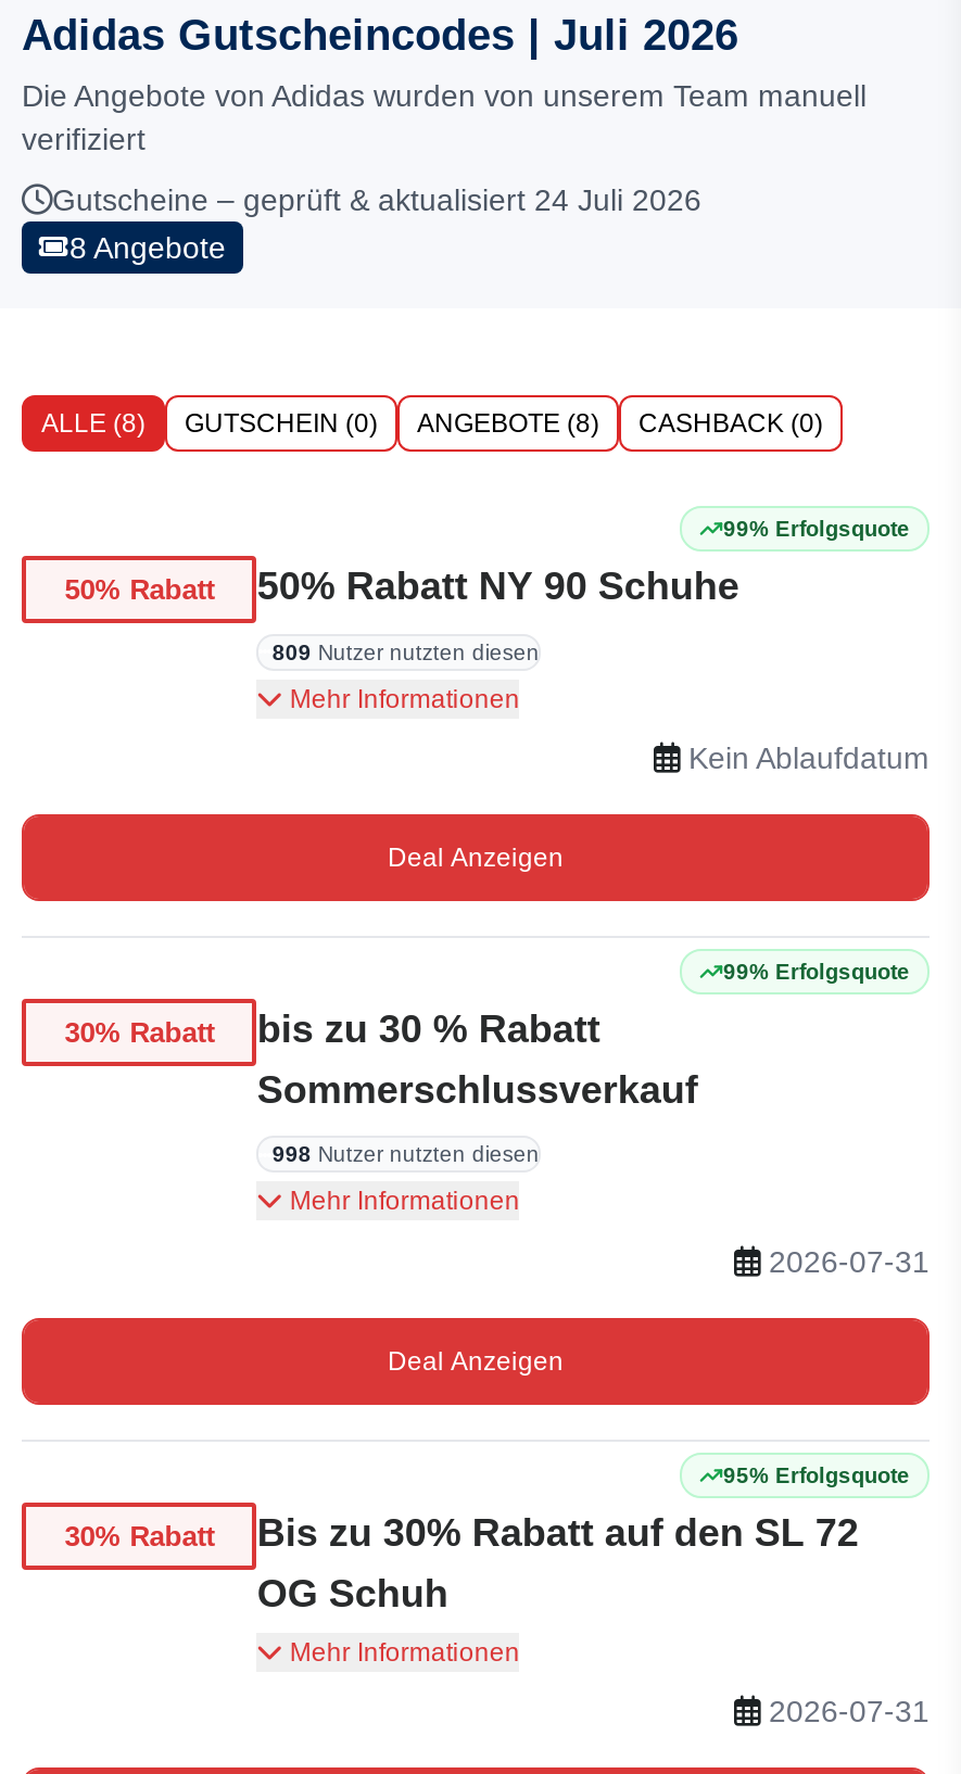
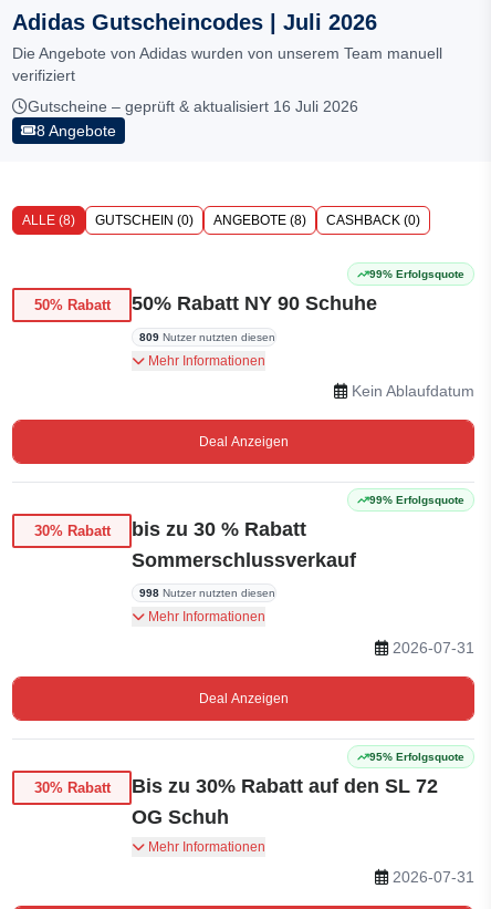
- Gutscheine – geprüft & aktualisiert 24 Juli 2026
+ Gutscheine – geprüft & aktualisiert 16 Juli 2026
